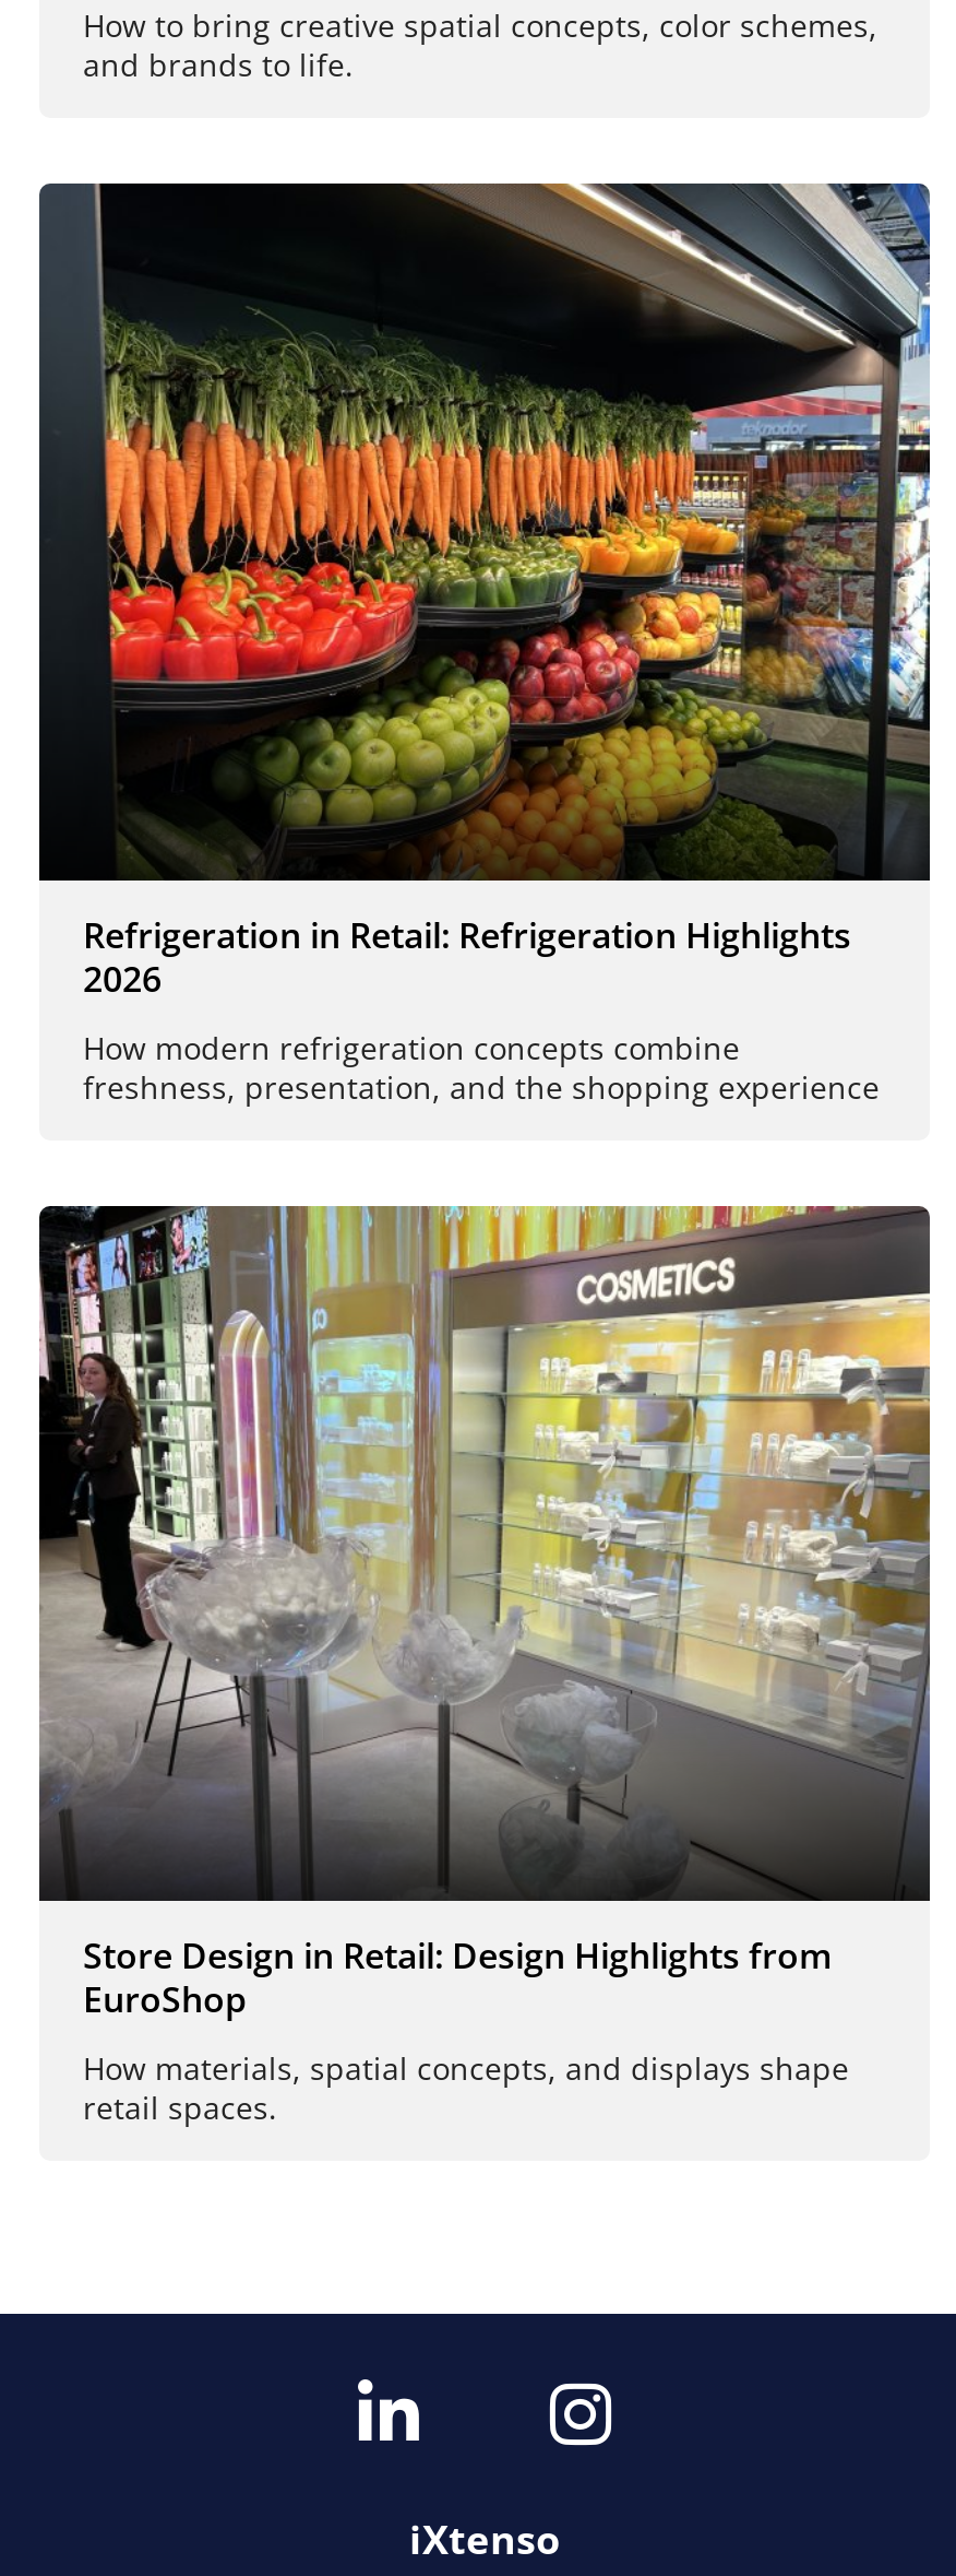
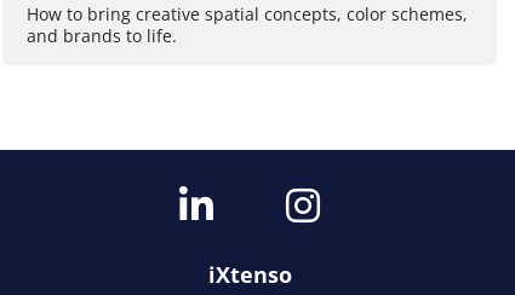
- [image]
- Refrigeration in Retail: Refrigeration Highlights
- 2026
- How modern refrigeration concepts combine
- freshness, presentation, and the shopping experience

- [image]
- Store Design in Retail: Design Highlights from
- EuroShop
- How materials, spatial concepts, and displays shape
- retail spaces.
